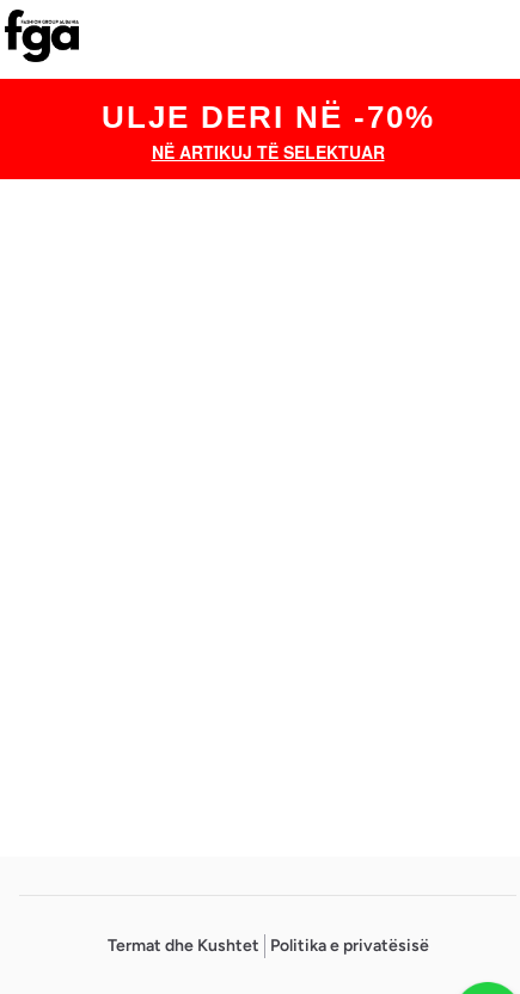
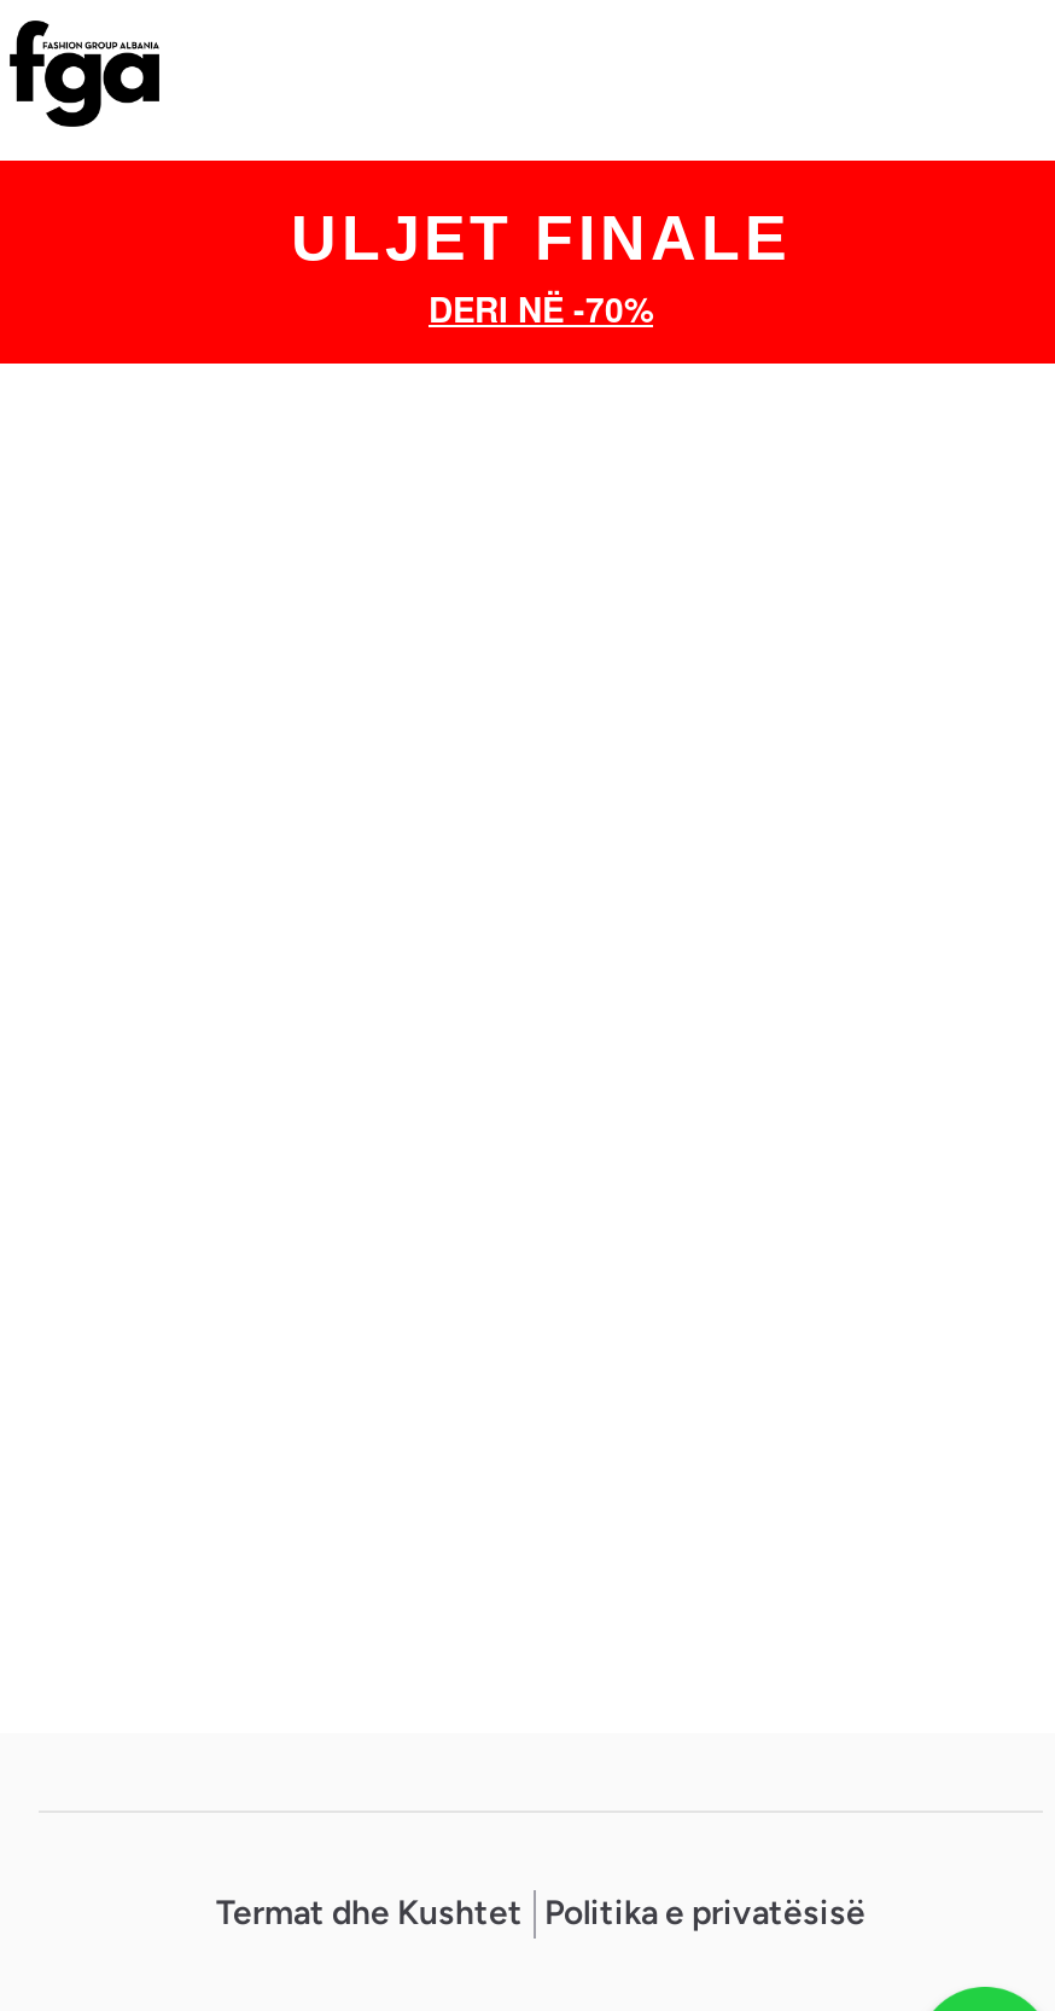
- ULJE DERI NË -70%
- NË ARTIKUJ TË SELEKTUAR
+ ULJET FINALE
+ DERI NË -70%
